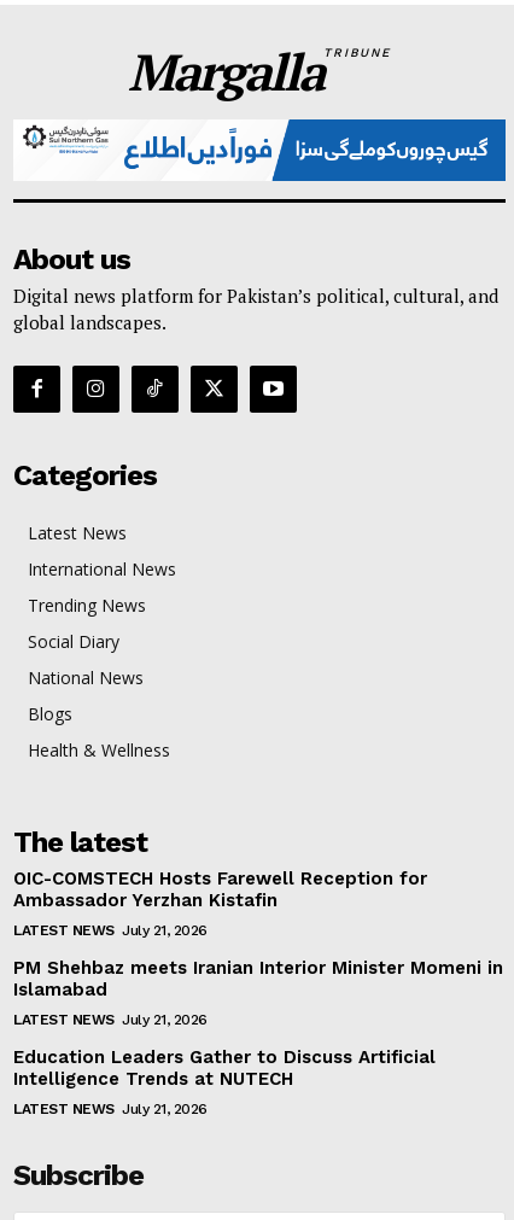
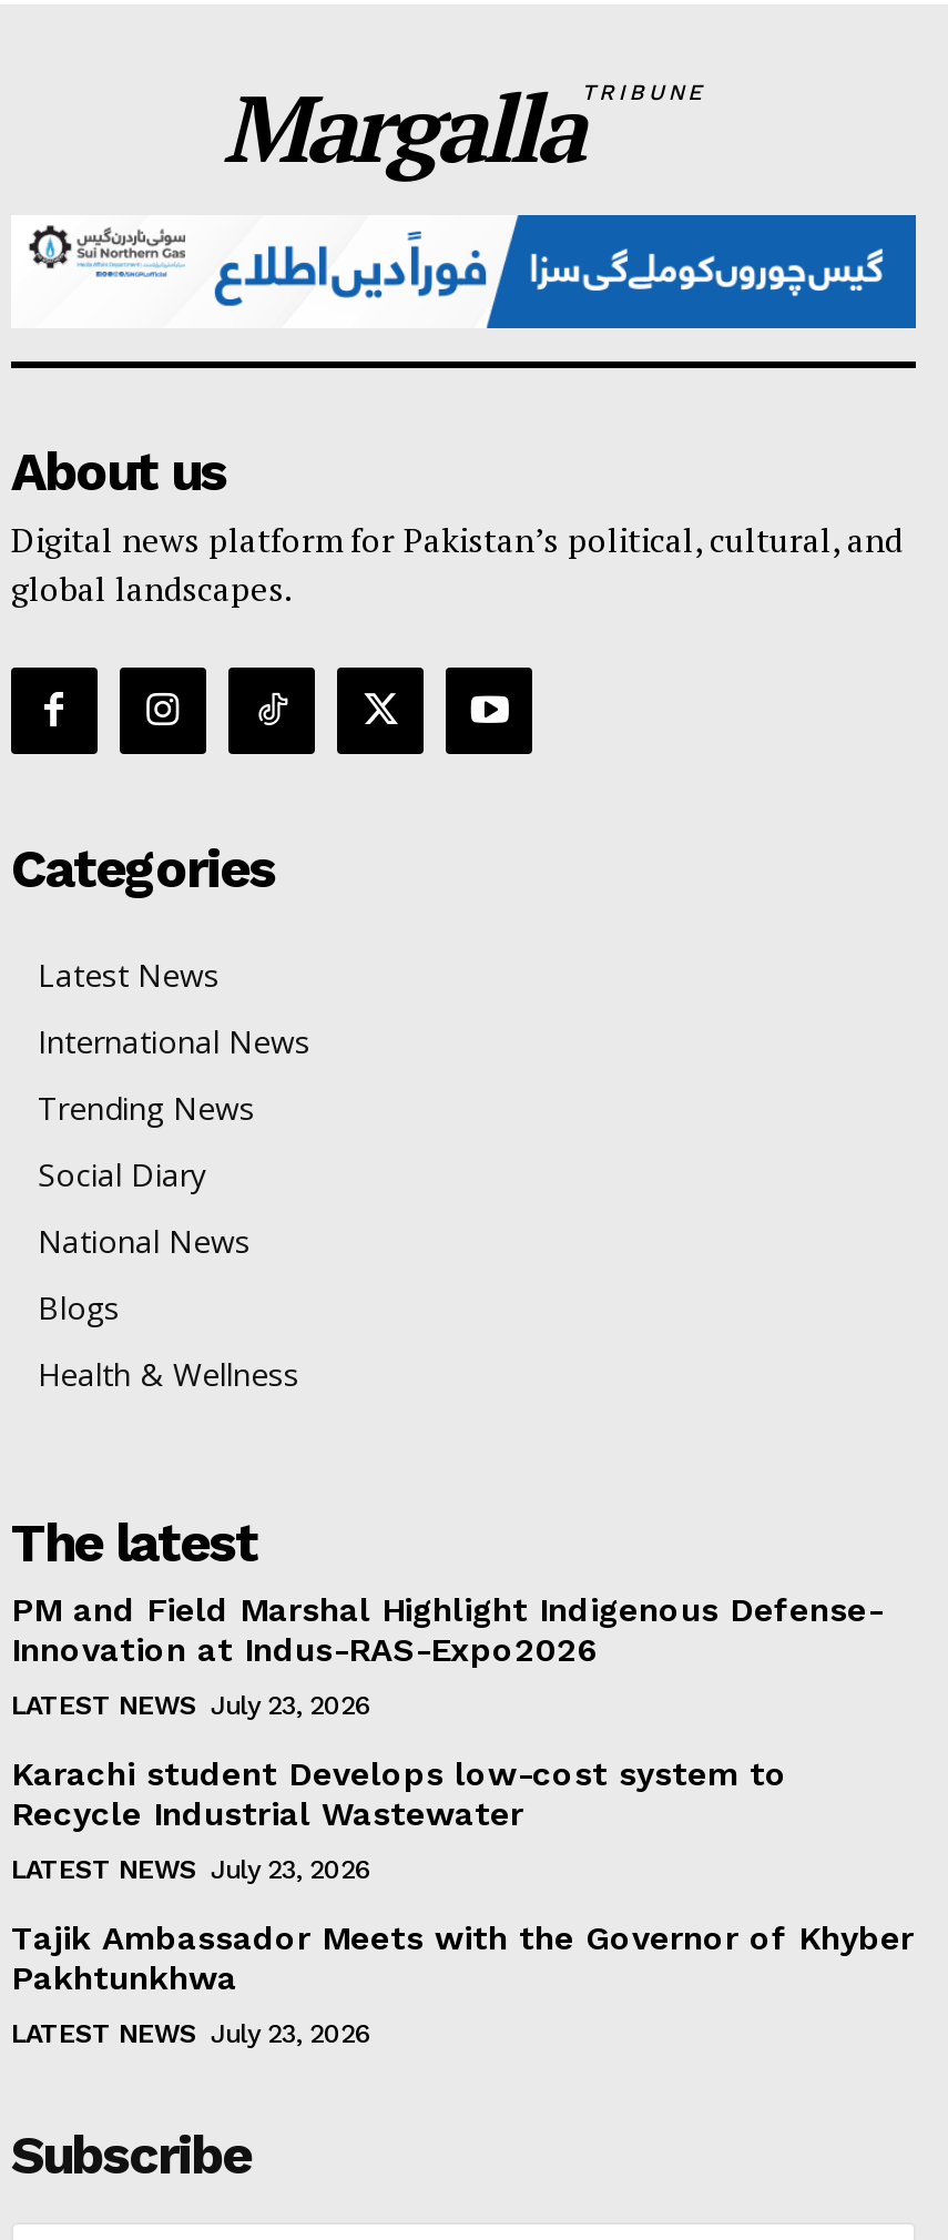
- OIC-COMSTECH Hosts Farewell Reception for
- Ambassador Yerzhan Kistafin
+ PM and Field Marshal Highlight Indigenous Defense-
+ Innovation at Indus-RAS-Expo2026

- LATEST NEWS July 21, 2026
+ LATEST NEWS July 23, 2026

- PM Shehbaz meets Iranian Interior Minister Momeni in
- Islamabad
+ Karachi student Develops low-cost system to
+ Recycle Industrial Wastewater

- LATEST NEWS July 21, 2026
+ LATEST NEWS July 23, 2026

- Education Leaders Gather to Discuss Artificial
- Intelligence Trends at NUTECH
+ Tajik Ambassador Meets with the Governor of Khyber
+ Pakhtunkhwa

- LATEST NEWS July 21, 2026
+ LATEST NEWS July 23, 2026
